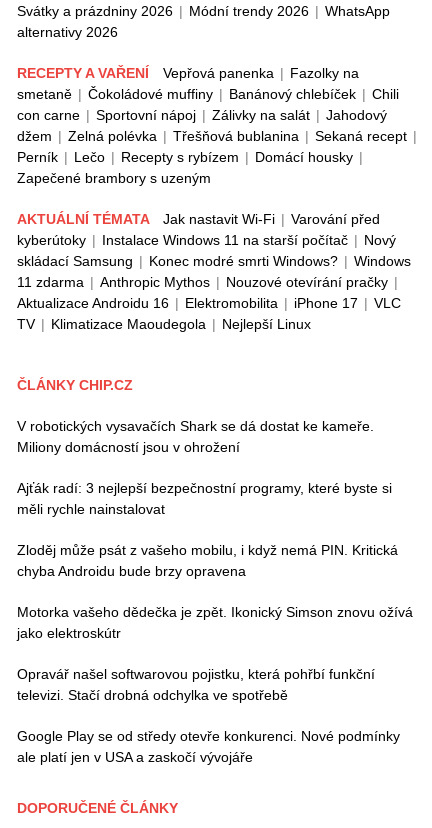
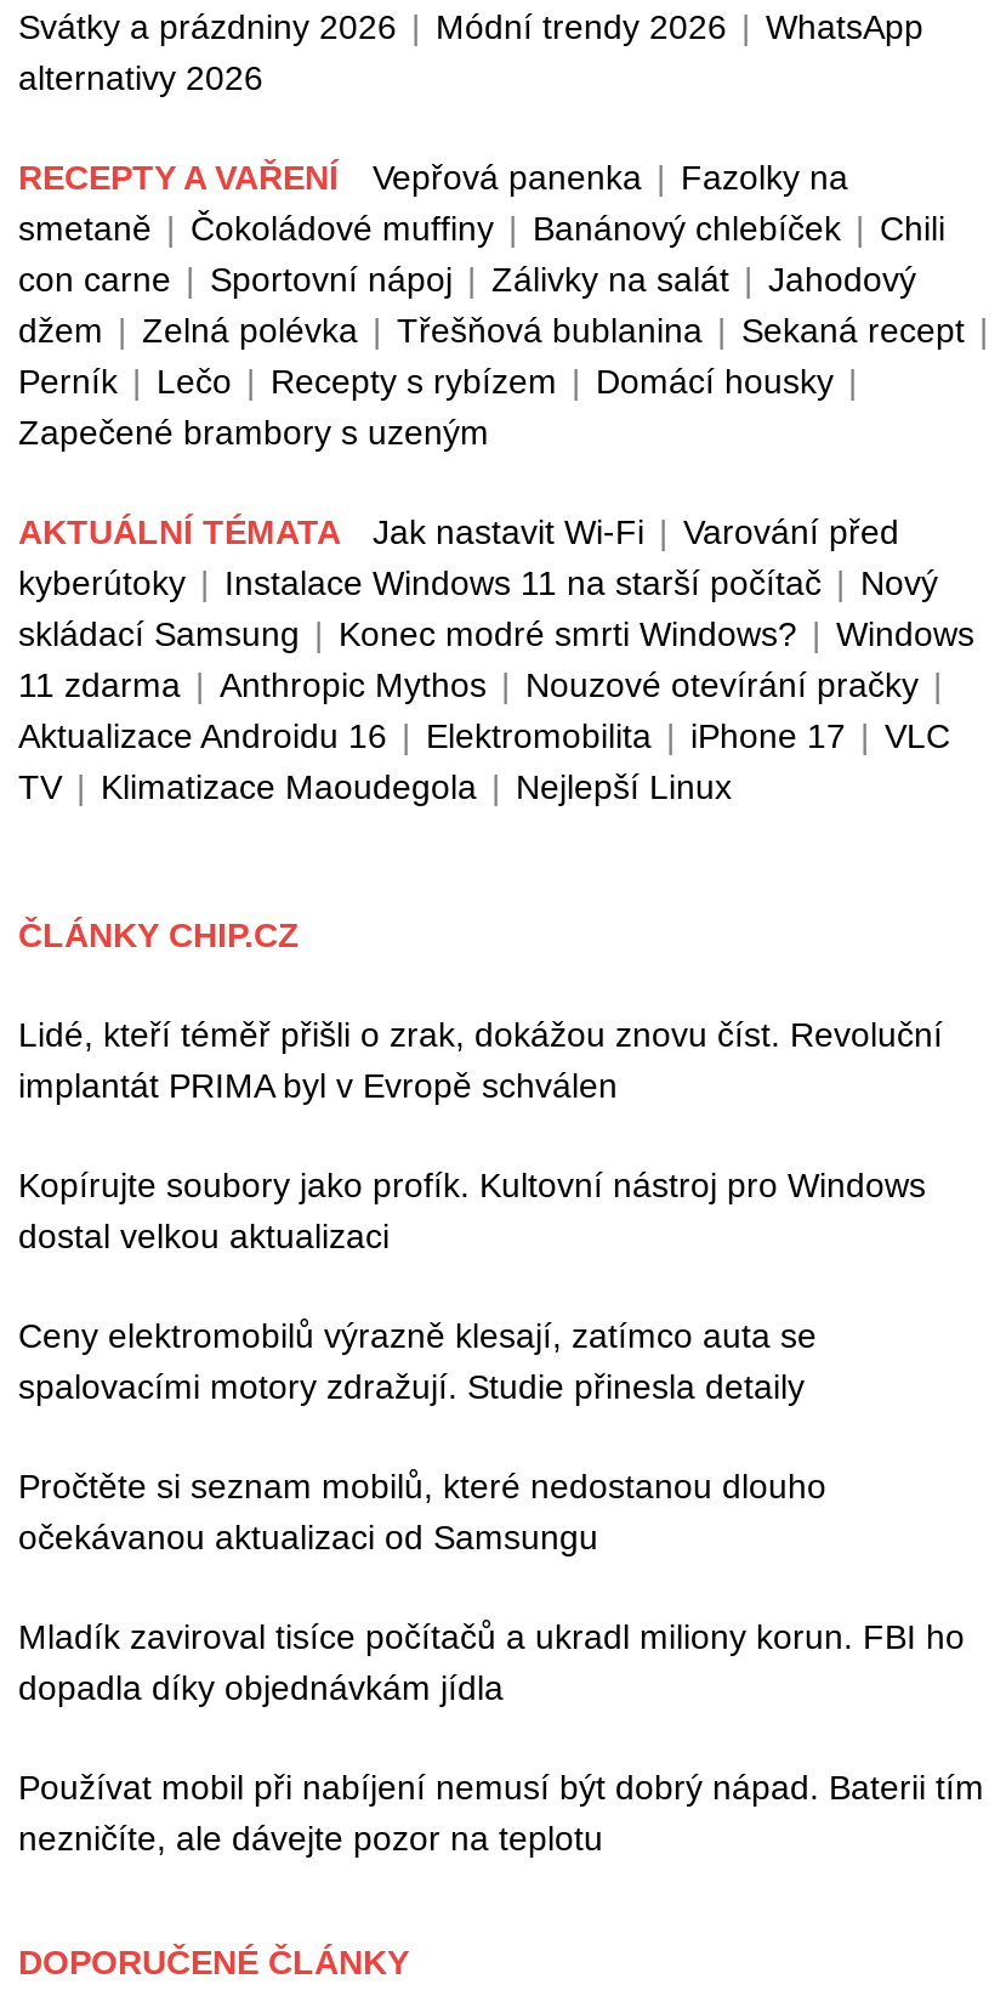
- V robotických vysavačích Shark se dá dostat ke kameře.
- Miliony domácností jsou v ohrožení
+ Lidé, kteří téměř přišli o zrak, dokážou znovu číst. Revoluční
+ implantát PRIMA byl v Evropě schválen

- Ajťák radí: 3 nejlepší bezpečnostní programy, které byste si
- měli rychle nainstalovat
+ Kopírujte soubory jako profík. Kultovní nástroj pro Windows
+ dostal velkou aktualizaci

- Zloděj může psát z vašeho mobilu, i když nemá PIN. Kritická
- chyba Androidu bude brzy opravena
+ Ceny elektromobilů výrazně klesají, zatímco auta se
+ spalovacími motory zdražují. Studie přinesla detaily

- Motorka vašeho dědečka je zpět. Ikonický Simson znovu ožívá
- jako elektroskútr
+ Pročtěte si seznam mobilů, které nedostanou dlouho
+ očekávanou aktualizaci od Samsungu

- Opravář našel softwarovou pojistku, která pohřbí funkční
- televizi. Stačí drobná odchylka ve spotřebě
+ Mladík zaviroval tisíce počítačů a ukradl miliony korun. FBI ho
+ dopadla díky objednávkám jídla

- Google Play se od středy otevře konkurenci. Nové podmínky
- ale platí jen v USA a zaskočí vývojáře
+ Používat mobil při nabíjení nemusí být dobrý nápad. Baterii tím
+ nezničíte, ale dávejte pozor na teplotu
